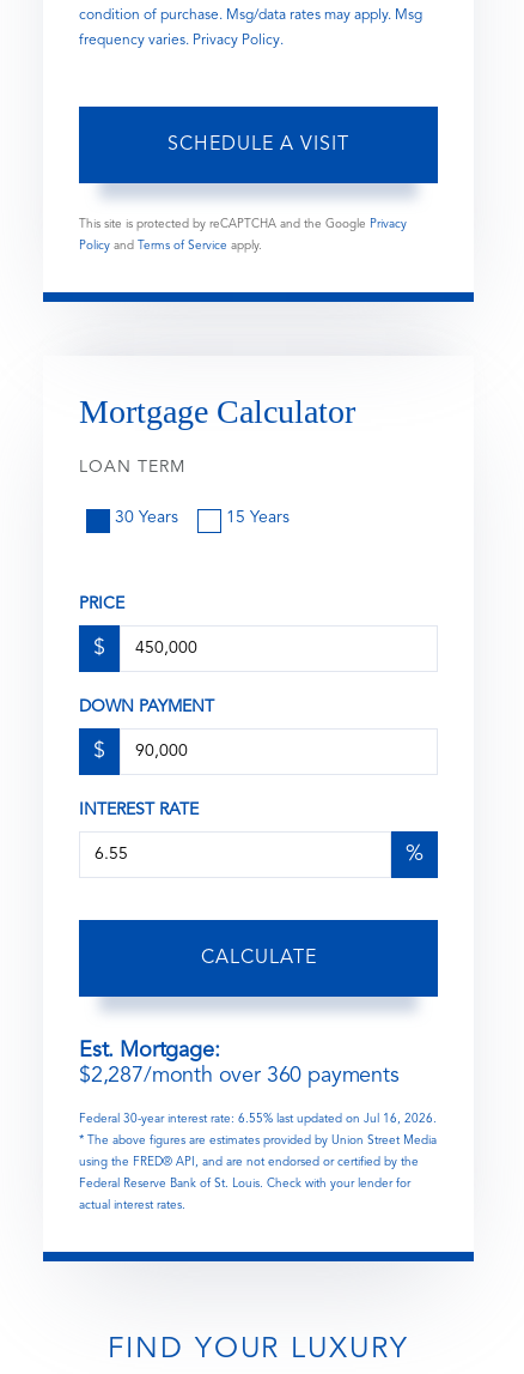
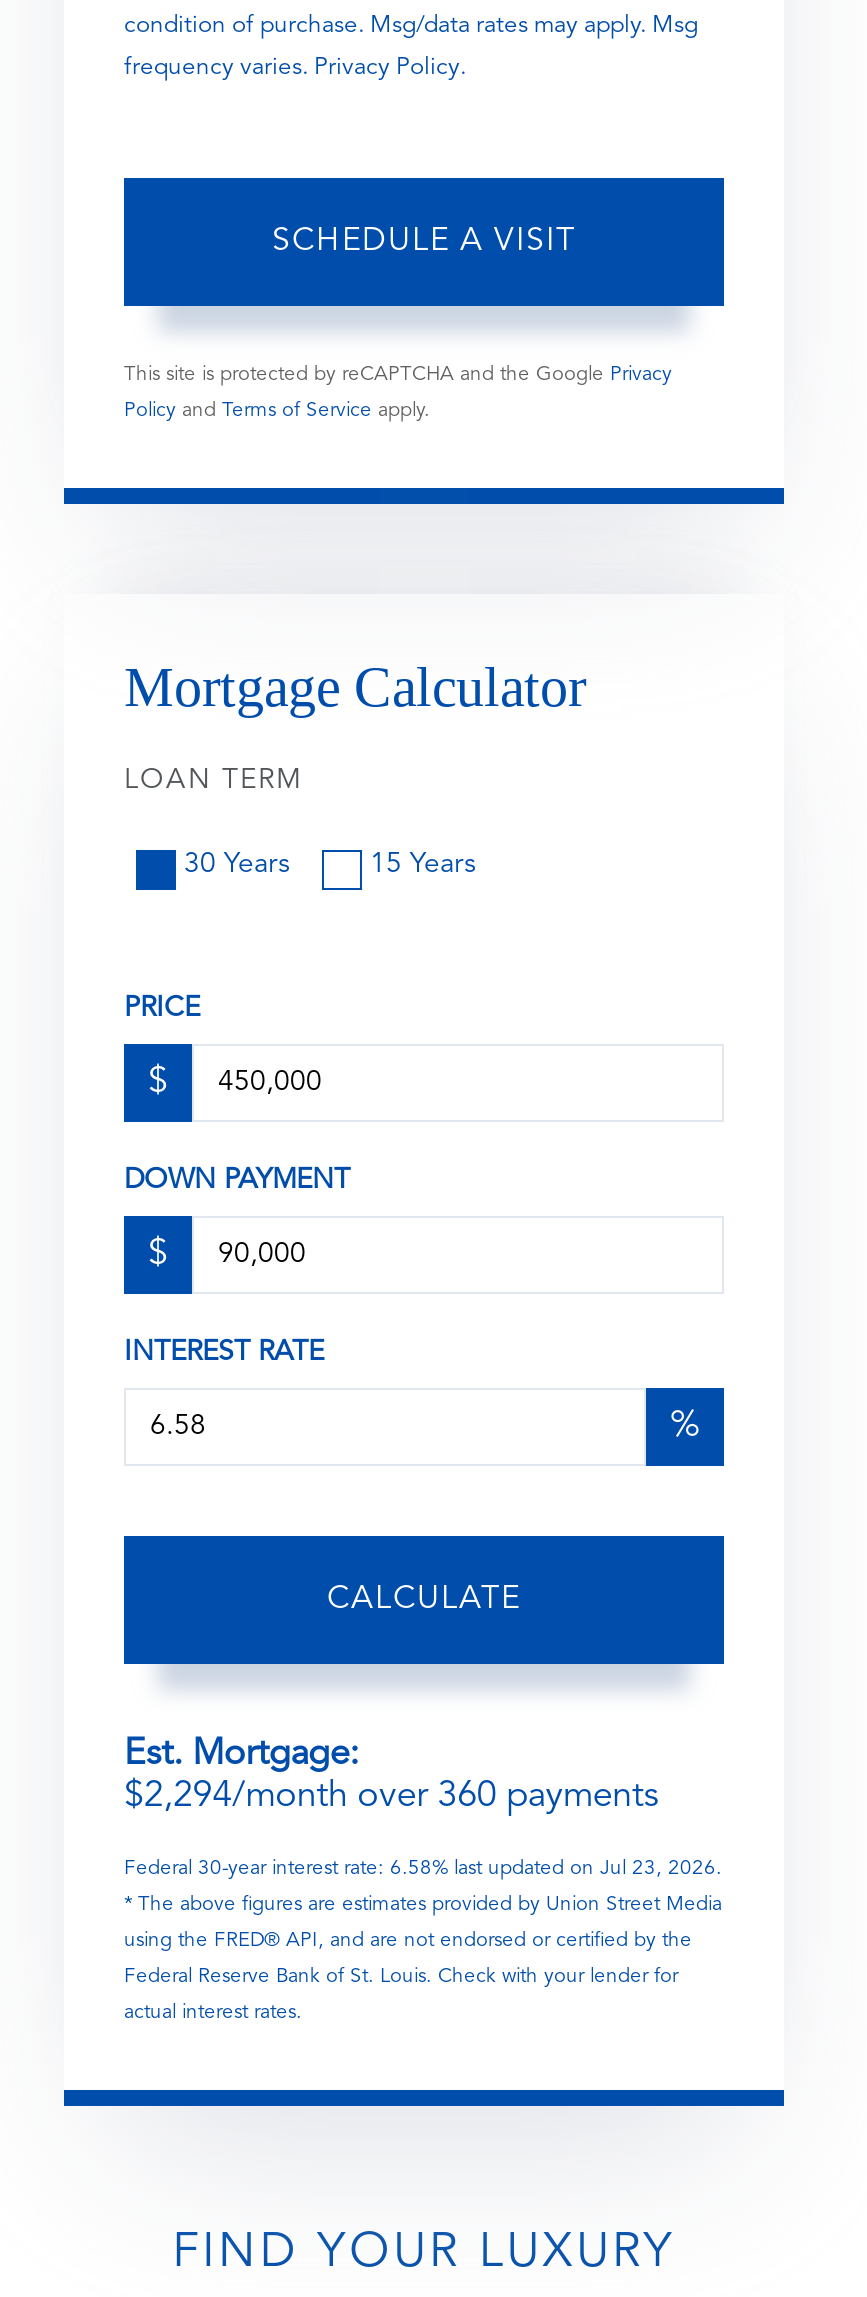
- $2,287/month over 360 payments
+ $2,294/month over 360 payments

- Federal 30-year interest rate: 6.55% last updated on Jul 16, 2026.
+ Federal 30-year interest rate: 6.58% last updated on Jul 23, 2026.
